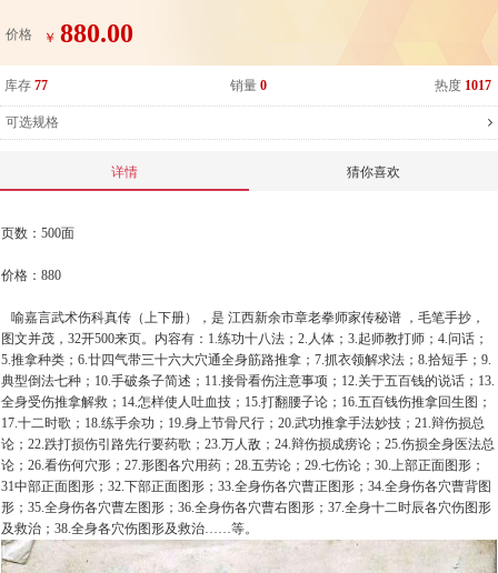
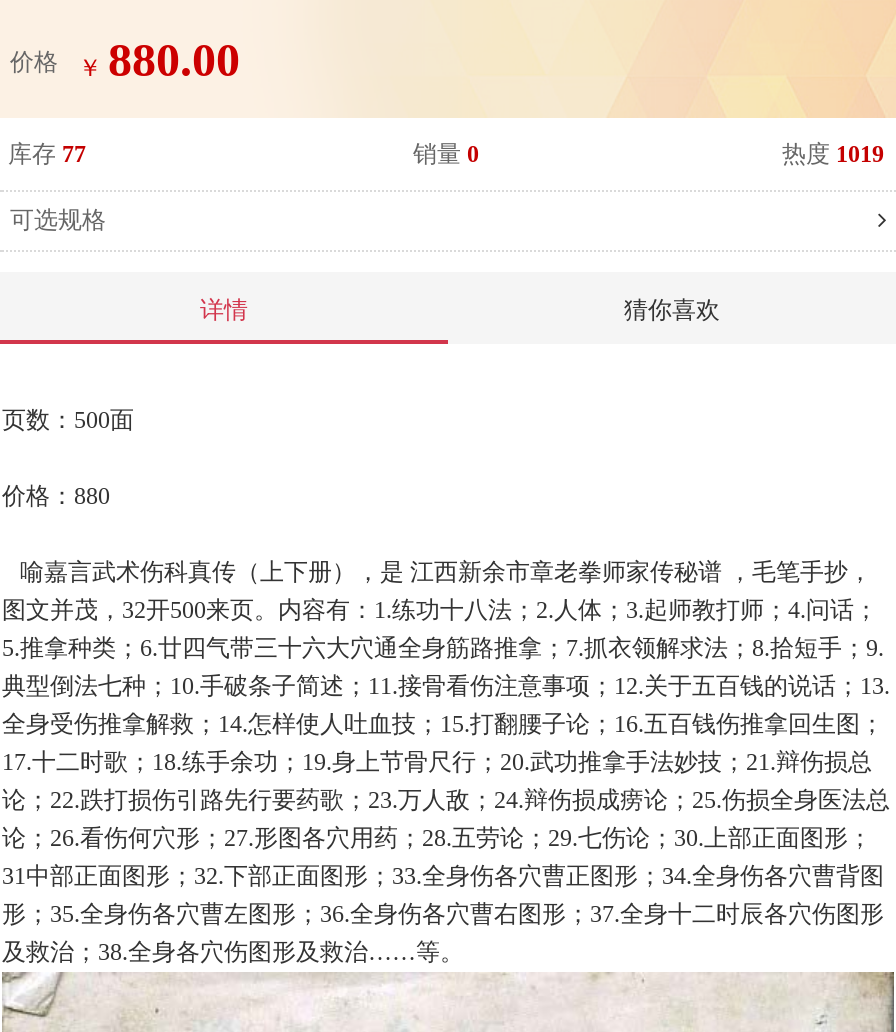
- 热度 1017
+ 热度 1019
